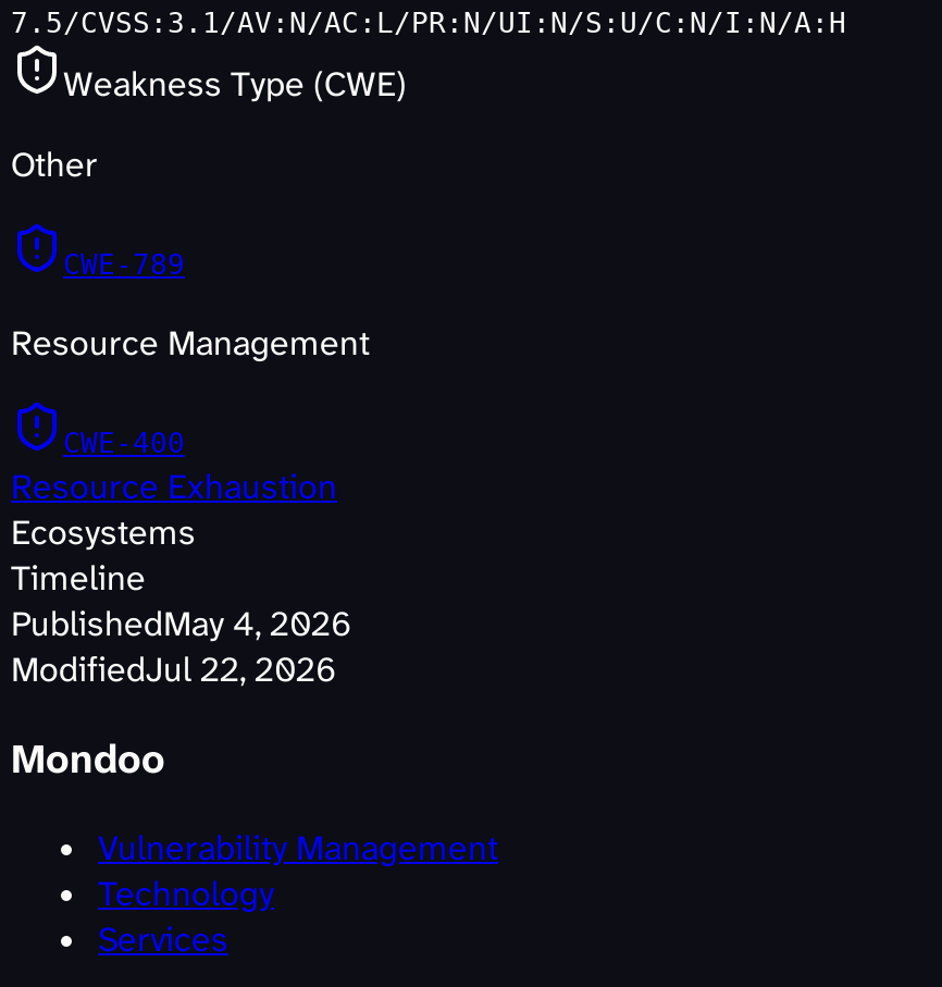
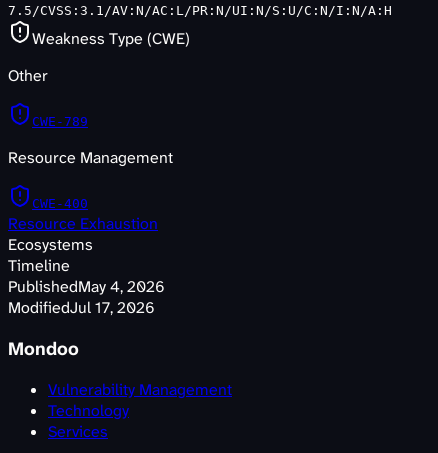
- ModifiedJul 22, 2026
+ ModifiedJul 17, 2026
